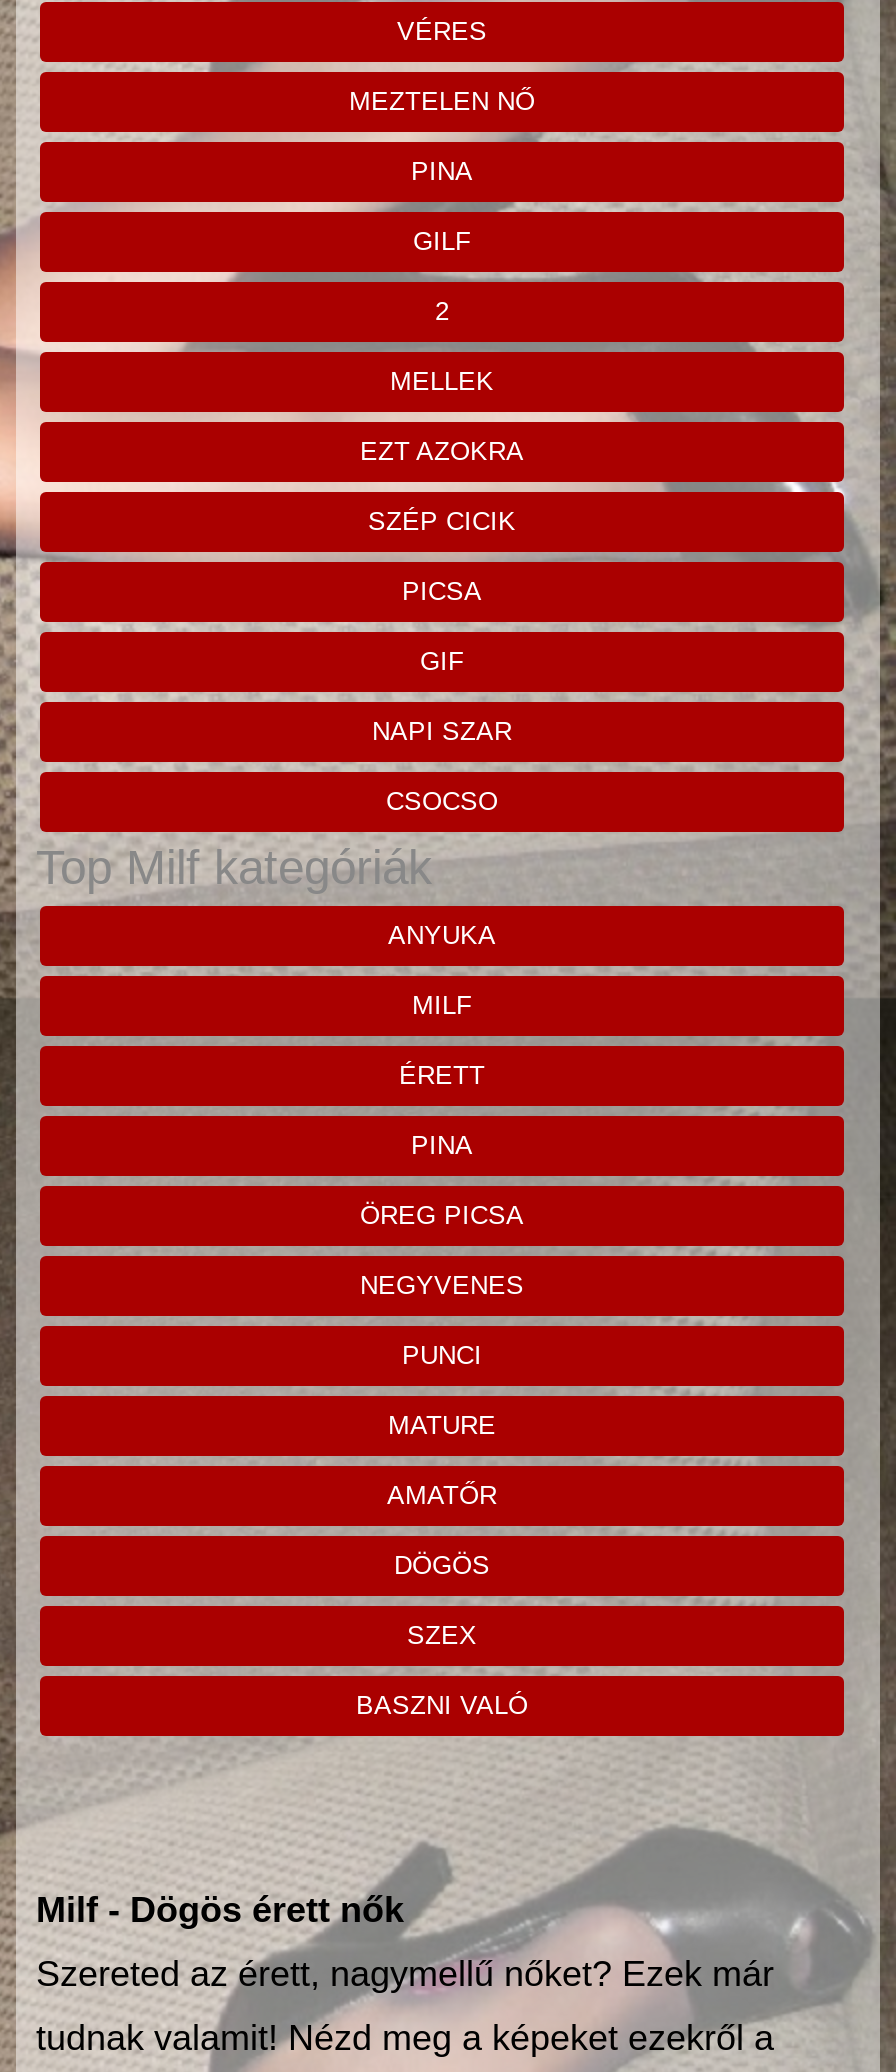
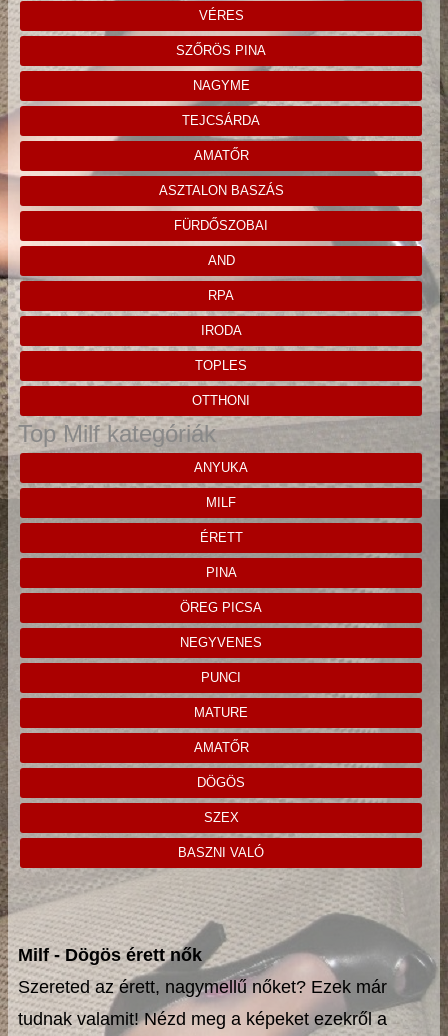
- MEZTELEN NŐ
+ SZŐRÖS PINA

- PINA
+ NAGYME

- GILF
+ TEJCSÁRDA

- 2
+ AMATŐR

- MELLEK
+ ASZTALON BASZÁS

- EZT AZOKRA
+ FÜRDŐSZOBAI

- SZÉP CICIK
+ AND

- PICSA
+ RPA

- GIF
+ IRODA

- NAPI SZAR
+ TOPLES

- CSOCSO
+ OTTHONI
